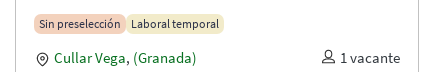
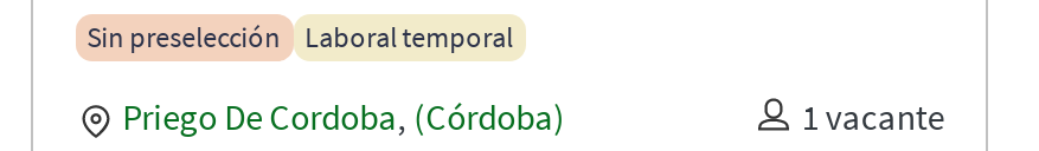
- Cullar Vega, (Granada)
+ Priego De Cordoba, (Córdoba)
